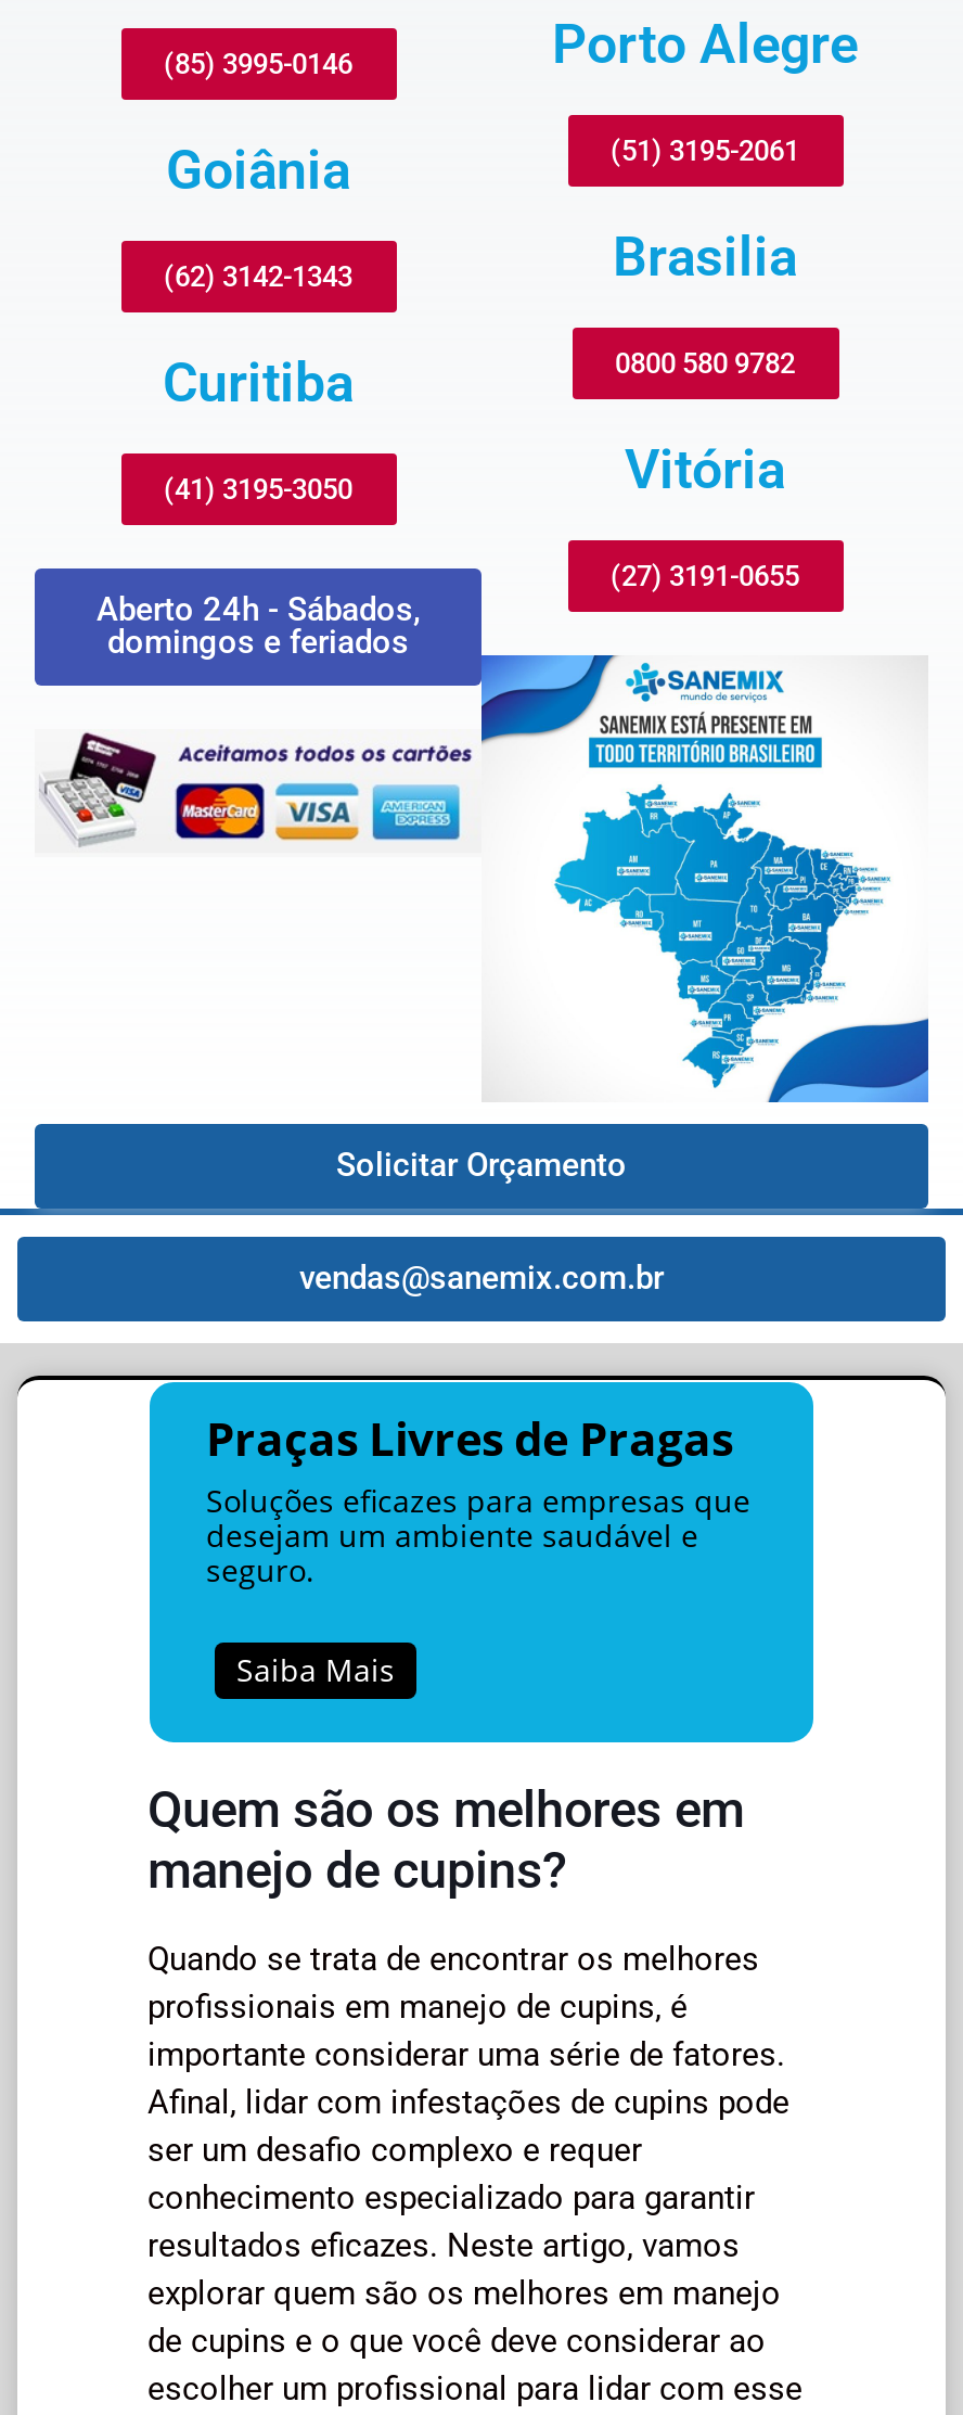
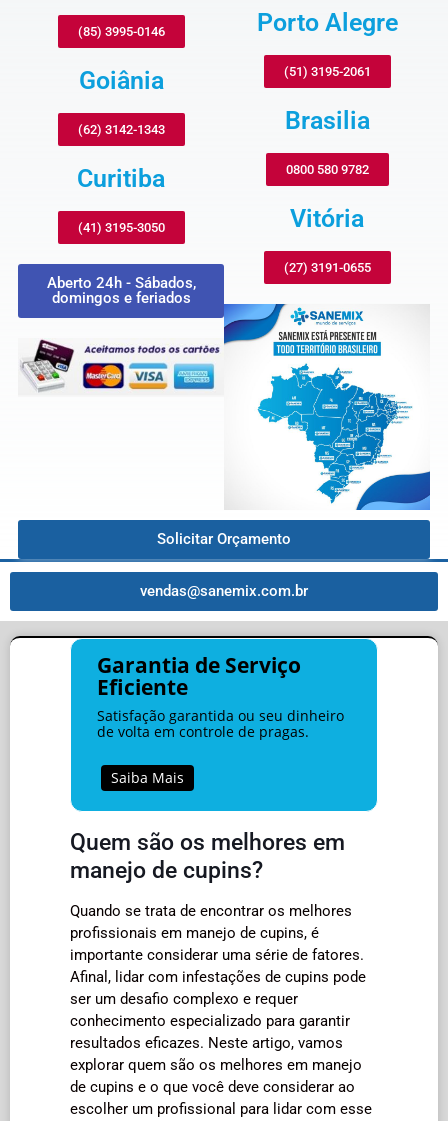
- Praças Livres de Pragas
- Soluções eficazes para empresas que
- desejam um ambiente saudável e
- seguro.
+ Garantia de Serviço
+ Eficiente
+ Satisfação garantida ou seu dinheiro
+ de volta em controle de pragas.
